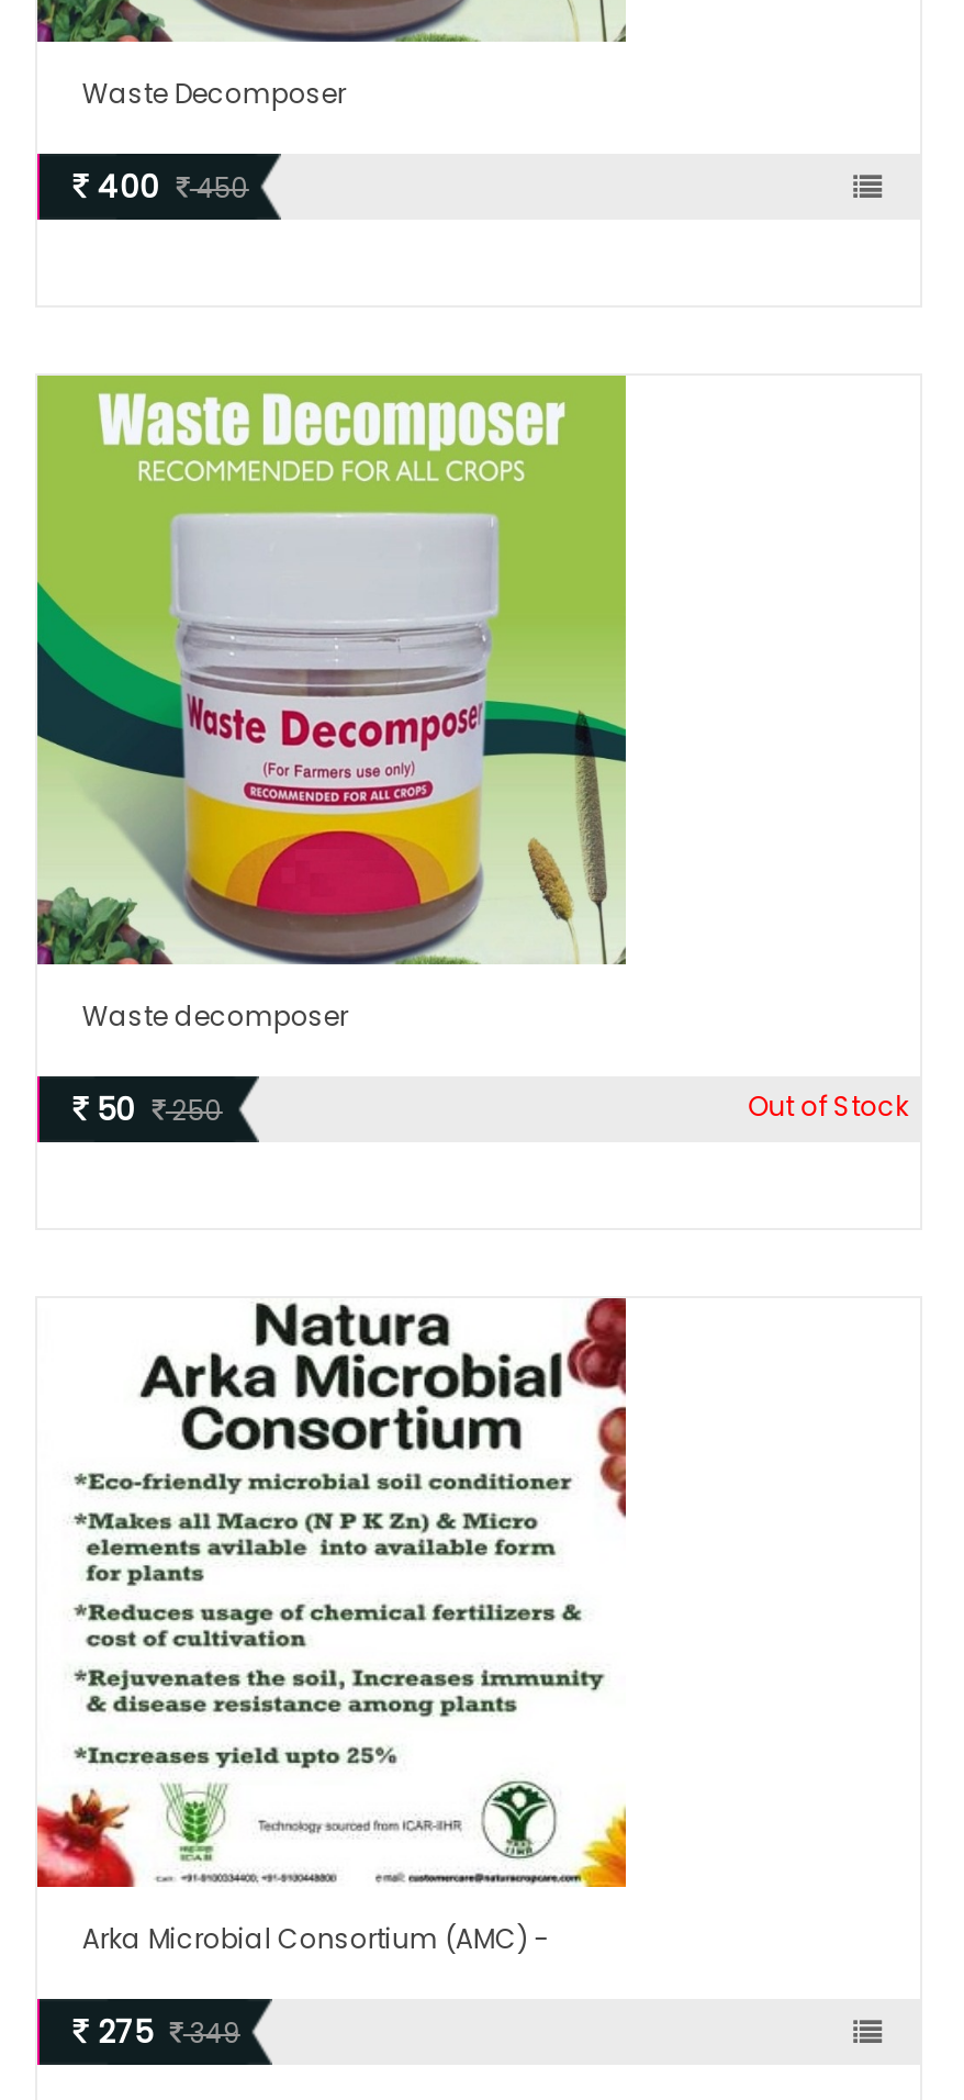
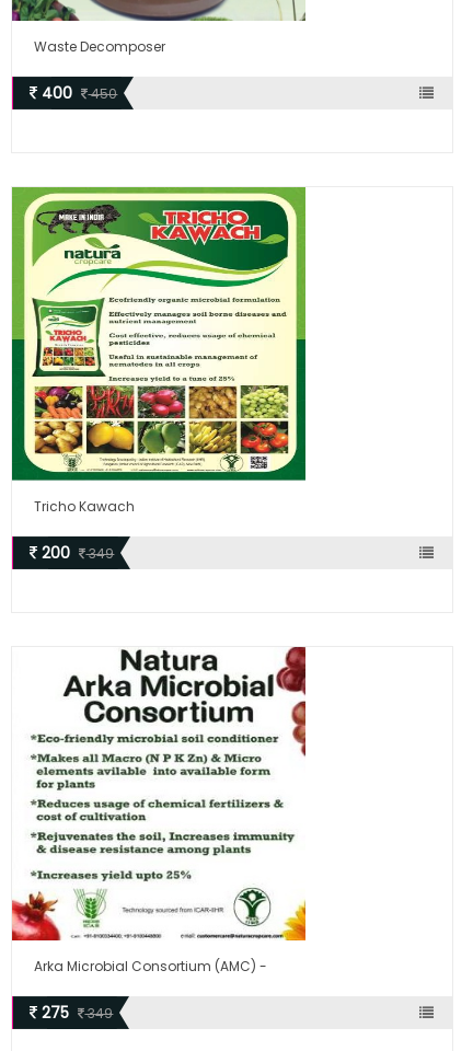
- [image]
- Waste decomposer
+ [image]
+ Tricho Kawach

- 50
- 250
- Out of Stock
+ 200
+ 349
